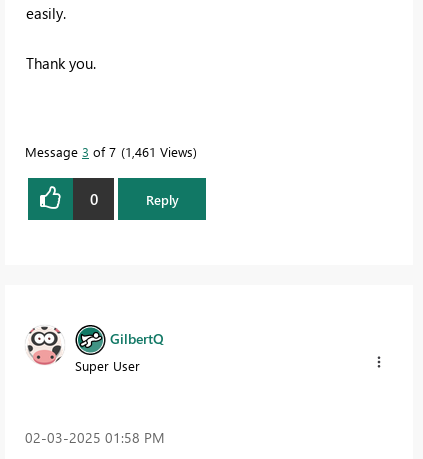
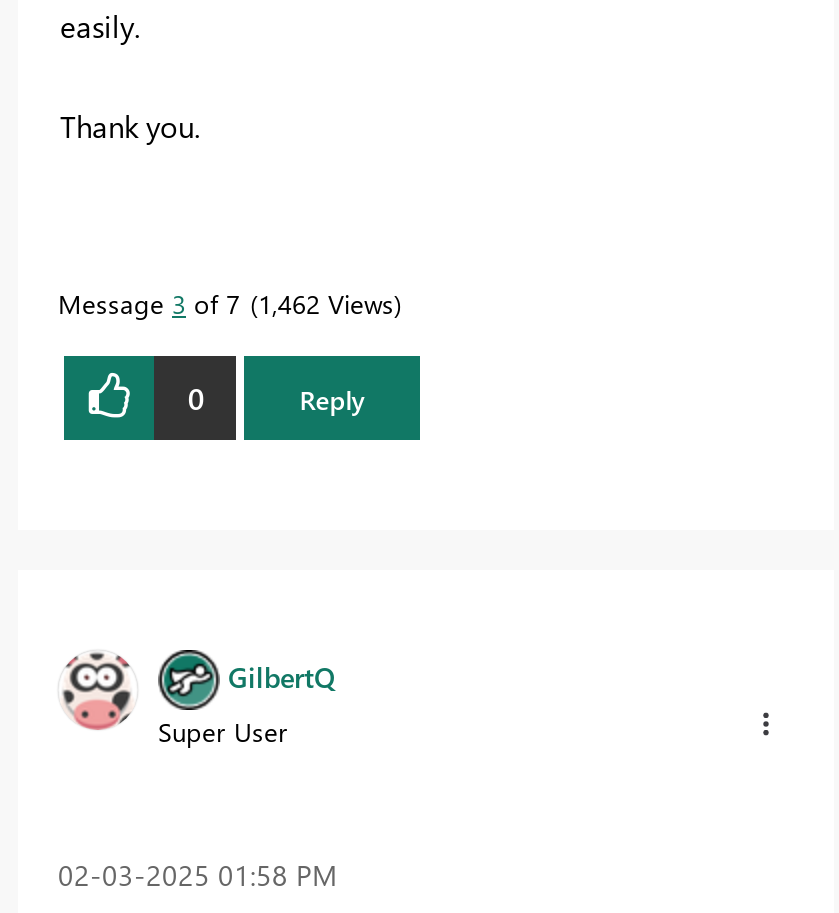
- Message 3 of 7 1,461 Views
+ Message 3 of 7 1,462 Views
